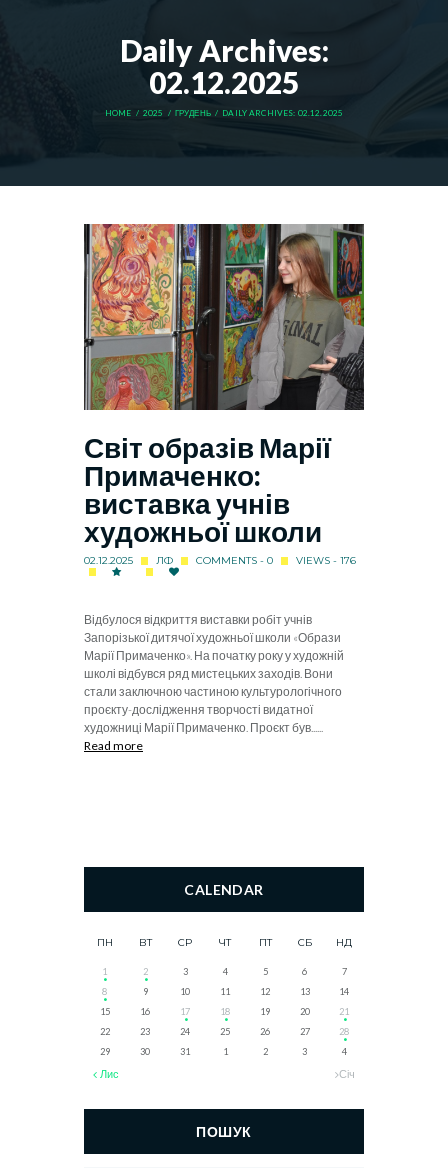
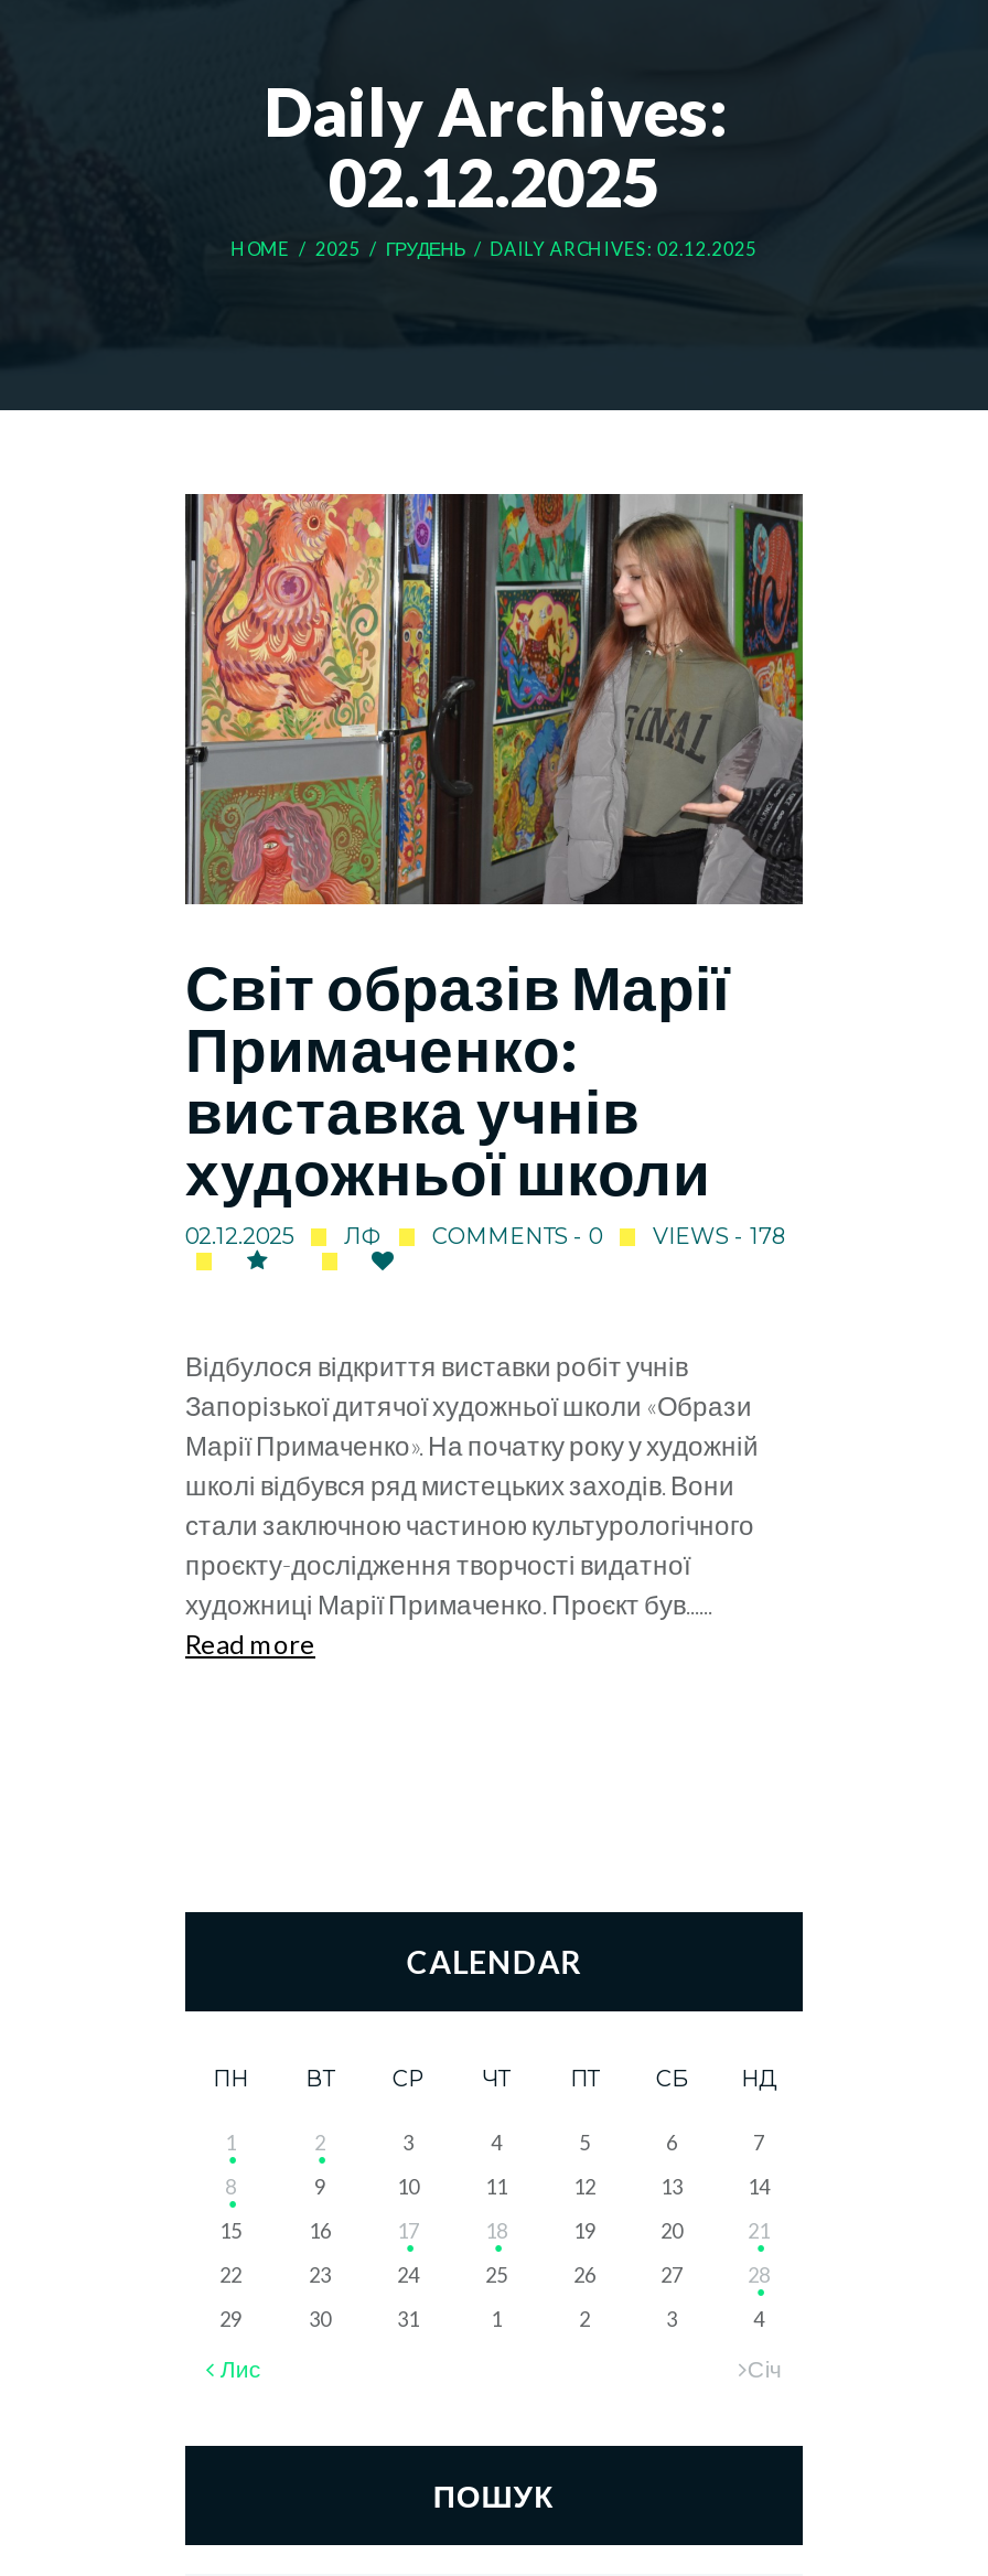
- VIEWS - 176
+ VIEWS - 178
